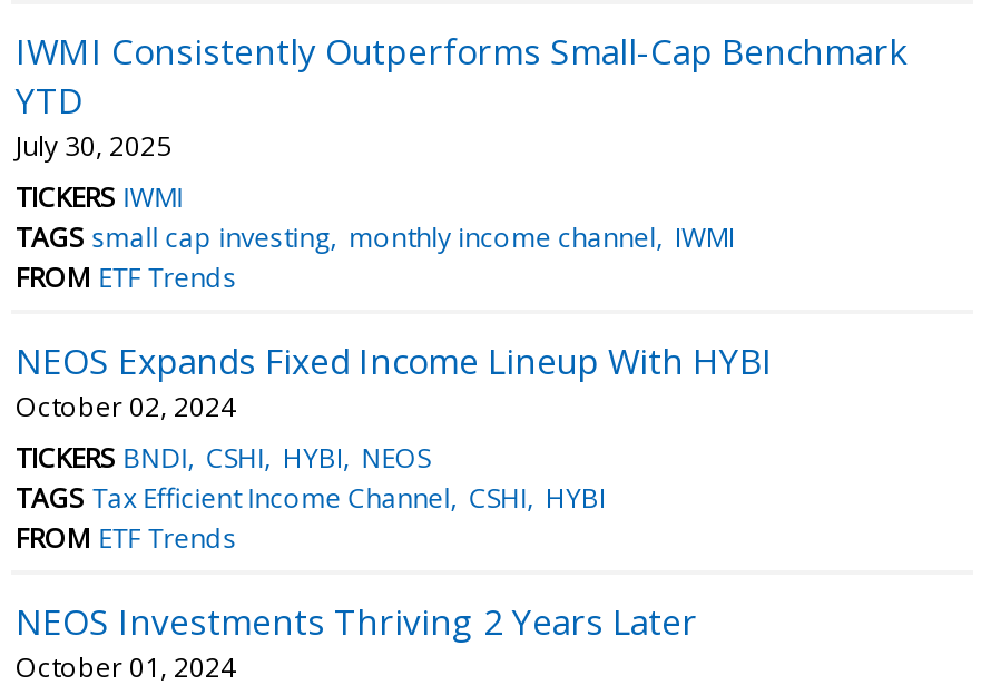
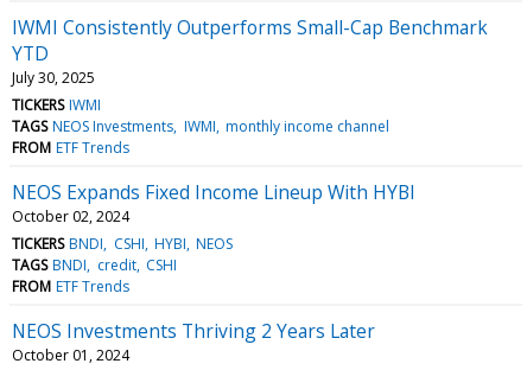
- TAGS small cap investing monthly income channel IWMI
+ TAGS NEOS Investments IWMI monthly income channel

- TAGS Tax Efficient Income Channel CSHI HYBI
+ TAGS BNDI credit CSHI
